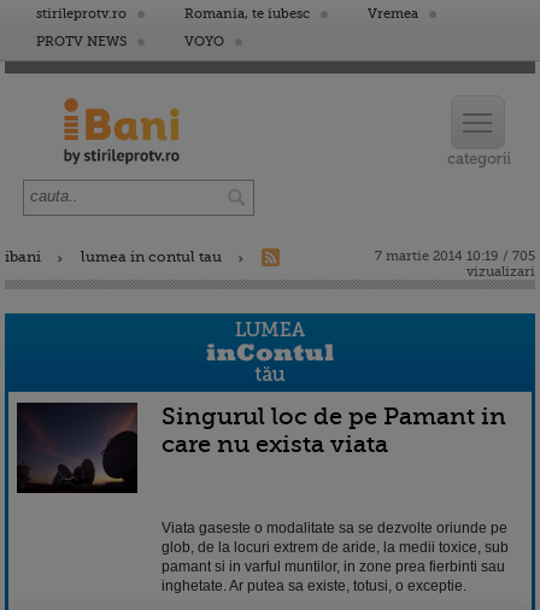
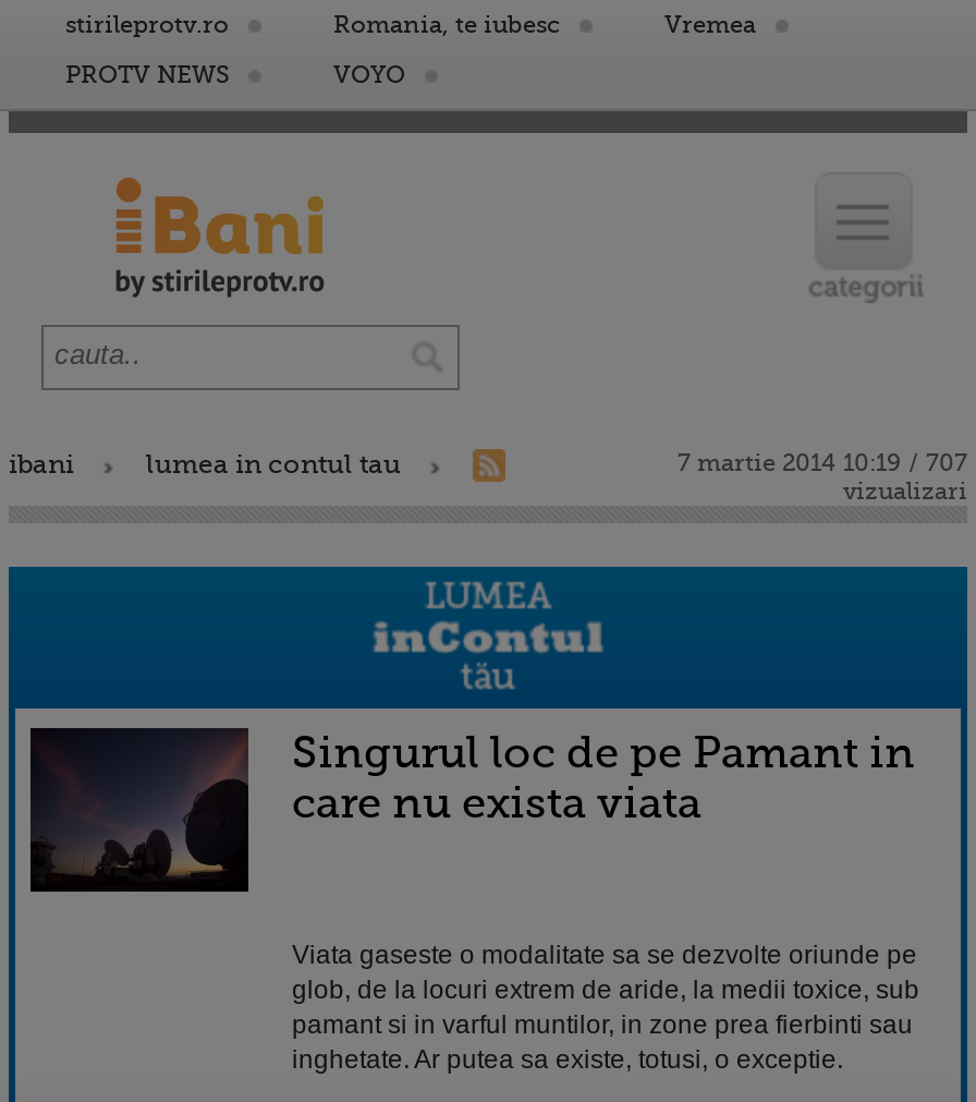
- 7 martie 2014 10:19 / 705
+ 7 martie 2014 10:19 / 707
